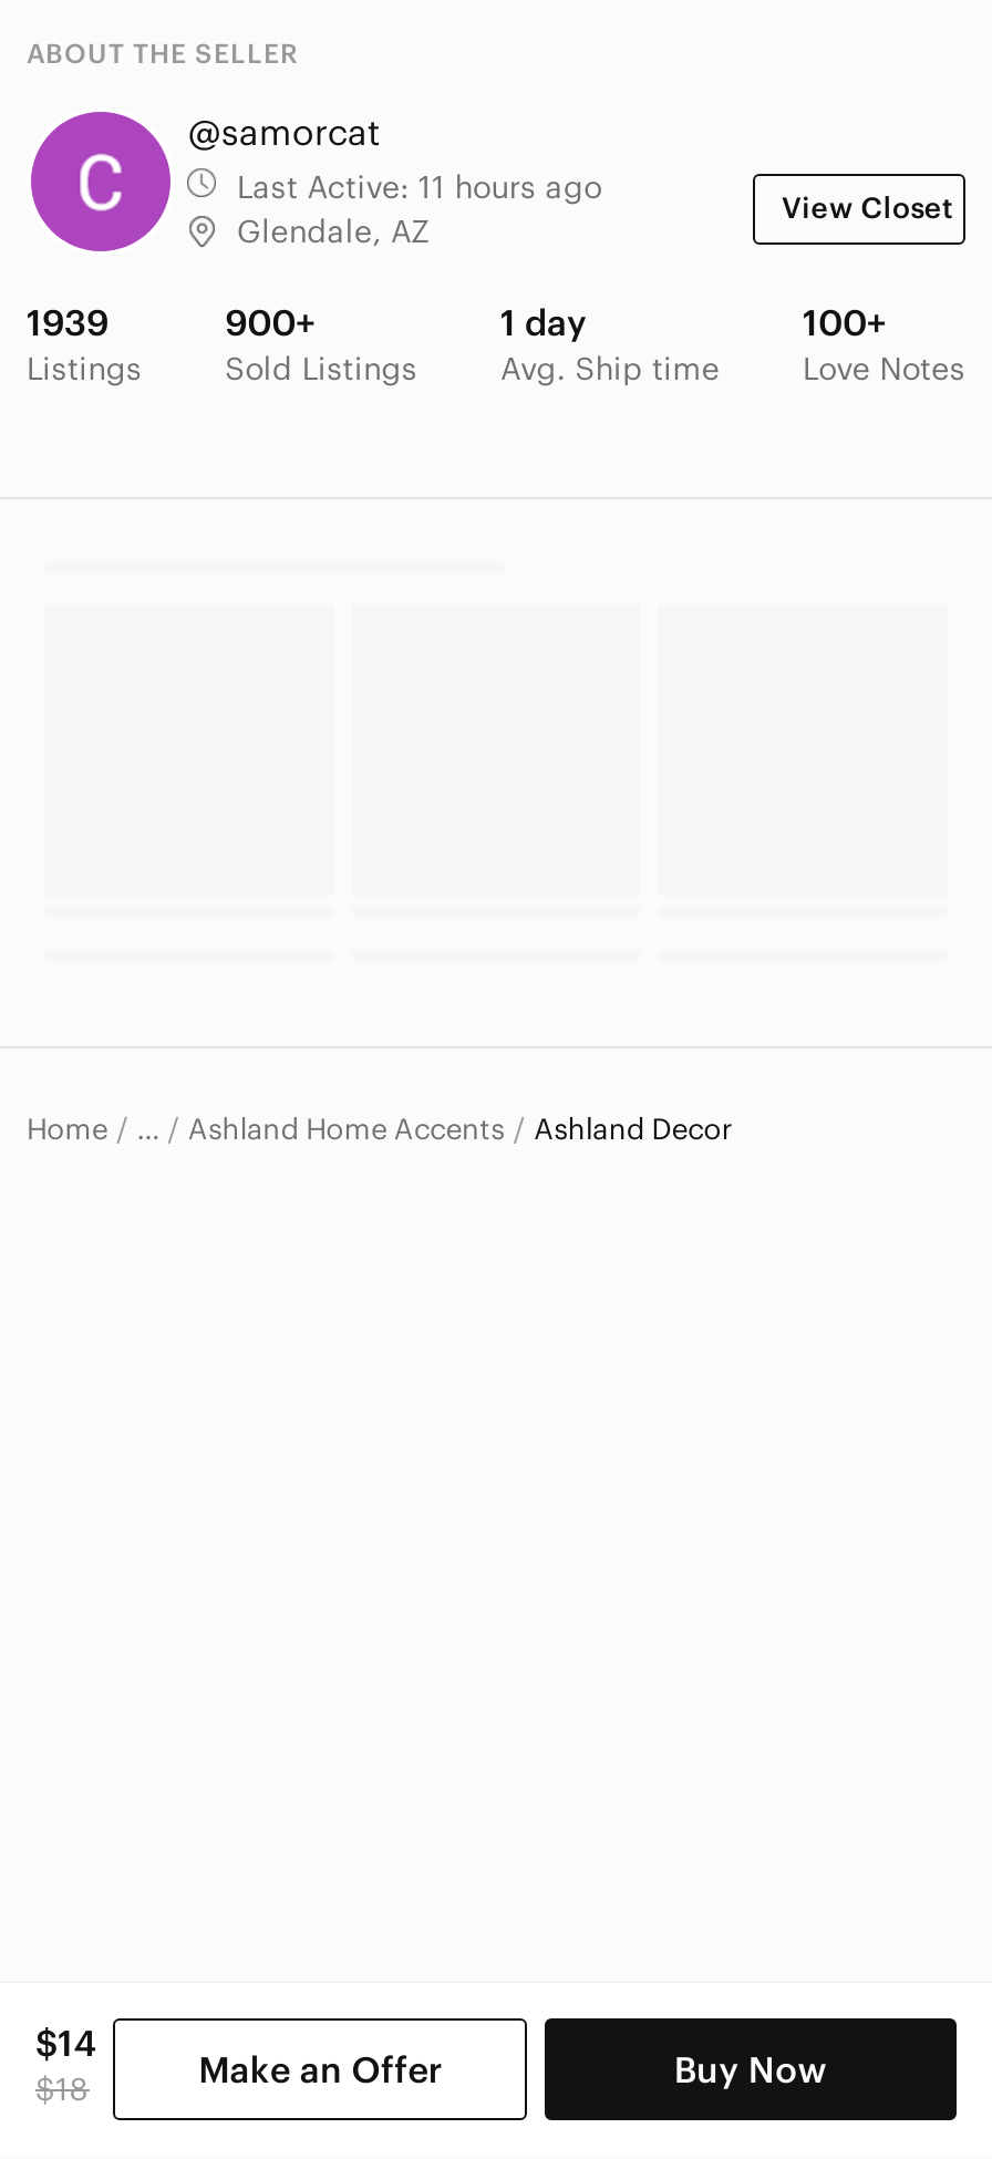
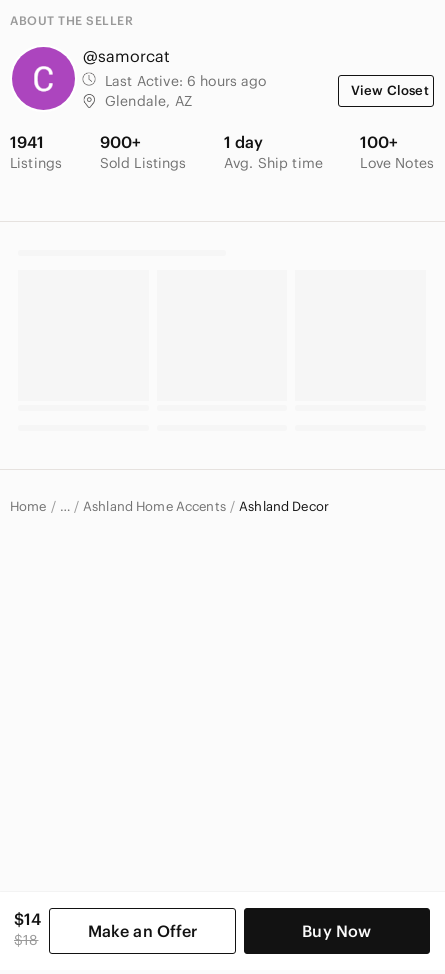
- Last Active: 11 hours ago
+ Last Active: 6 hours ago

- 1939
+ 1941
